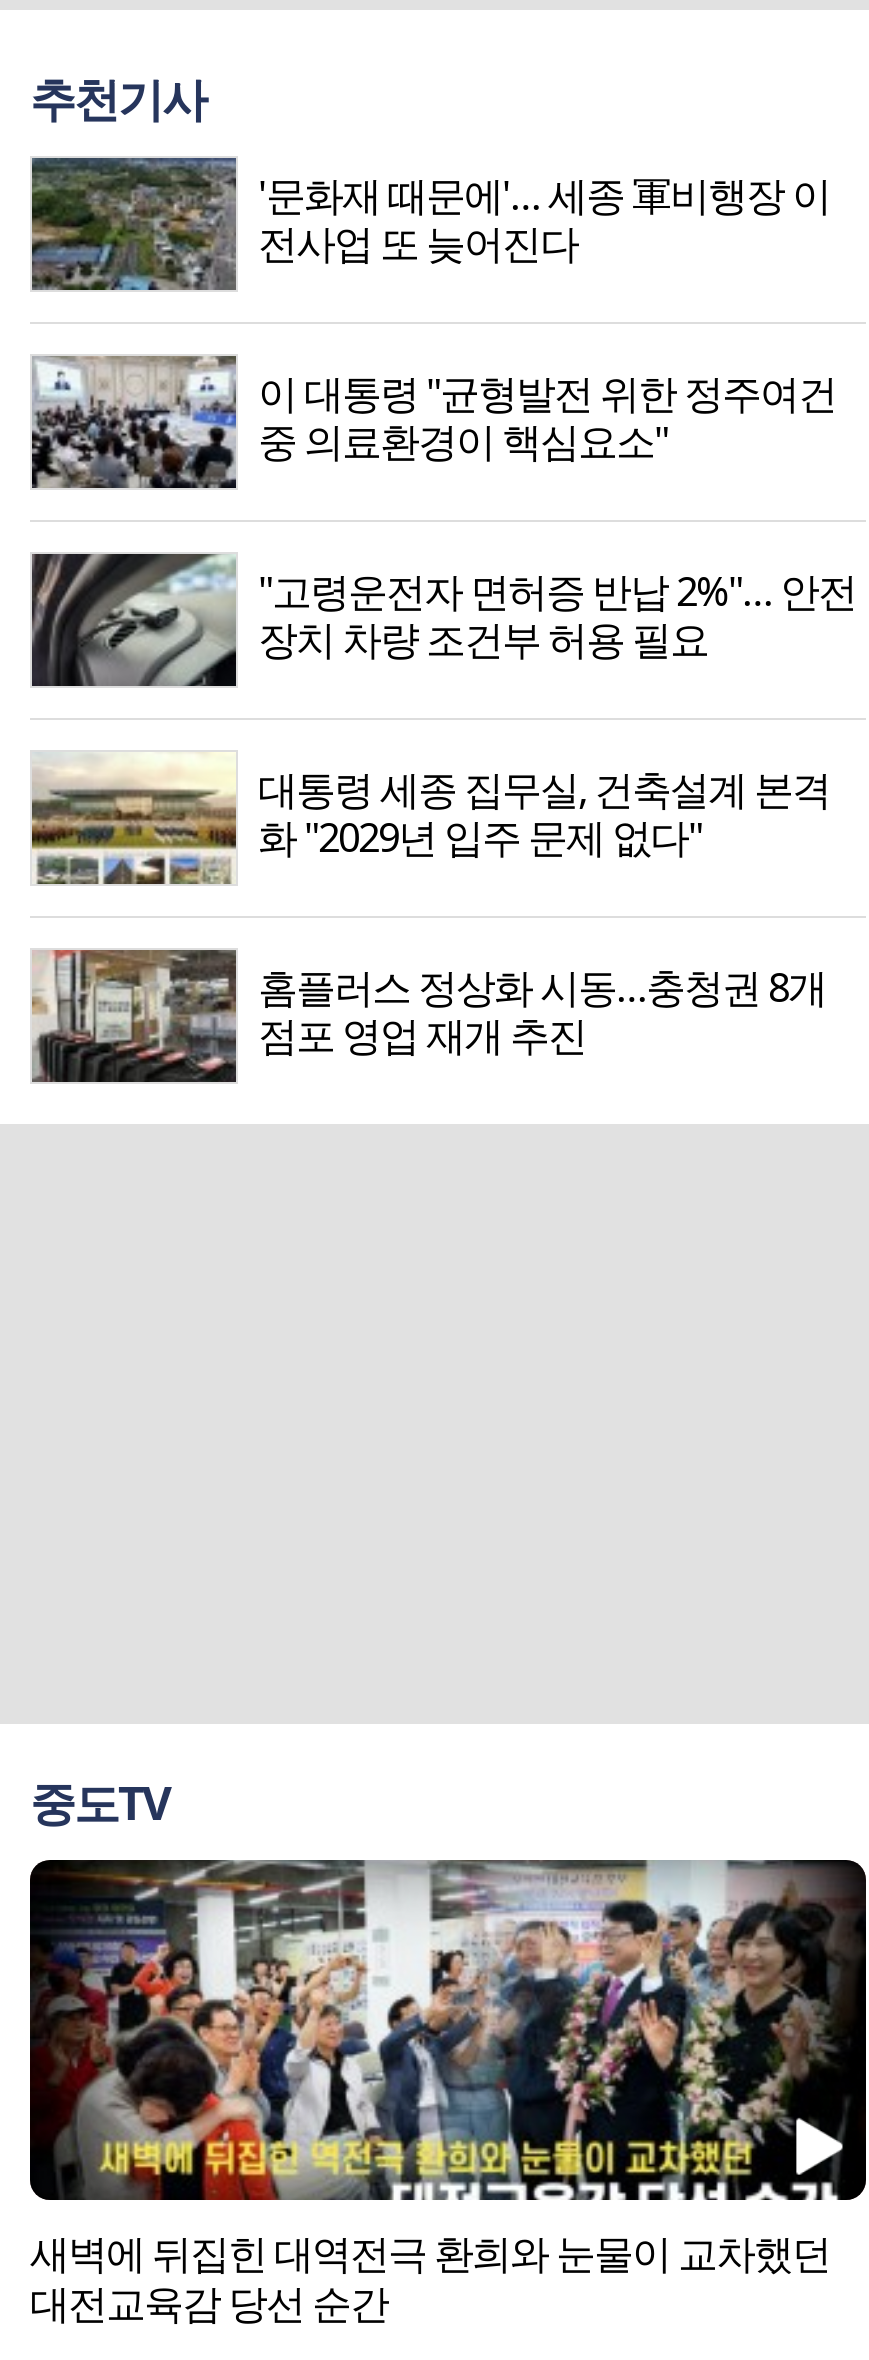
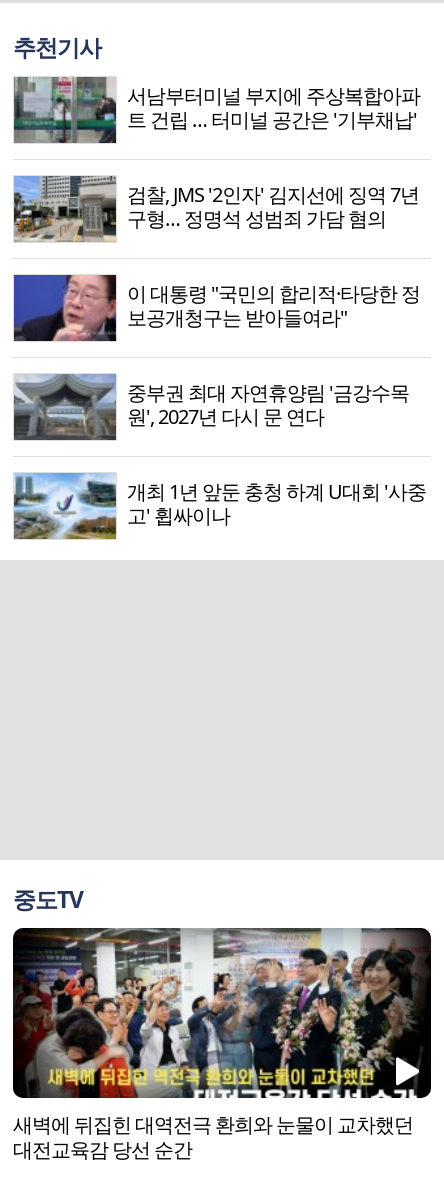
- [image]
- '문화재 때문에'… 세종 軍비행장 이
- 전사업 또 늦어진다
+ [image]
+ 서남부터미널 부지에 주상복합아파
+ 트 건립 … 터미널 공간은 '기부채납'

- [image]
- 이 대통령 "균형발전 위한 정주여건
- 중 의료환경이 핵심요소"
+ [image]
+ 검찰, JMS '2인자' 김지선에 징역 7년
+ 구형… 정명석 성범죄 가담 혐의

- [image]
- "고령운전자 면허증 반납 2%"… 안전
- 장치 차량 조건부 허용 필요
+ [image]
+ 이 대통령 "국민의 합리적·타당한 정
+ 보공개청구는 받아들여라"

- [image]
- 대통령 세종 집무실, 건축설계 본격
- 화 "2029년 입주 문제 없다"
+ [image]
+ 중부권 최대 자연휴양림 '금강수목
+ 원', 2027년 다시 문 연다

- [image]
- 홈플러스 정상화 시동…충청권 8개
- 점포 영업 재개 추진
+ [image]
+ 개최 1년 앞둔 충청 하계 U대회 '사중
+ 고' 휩싸이나
